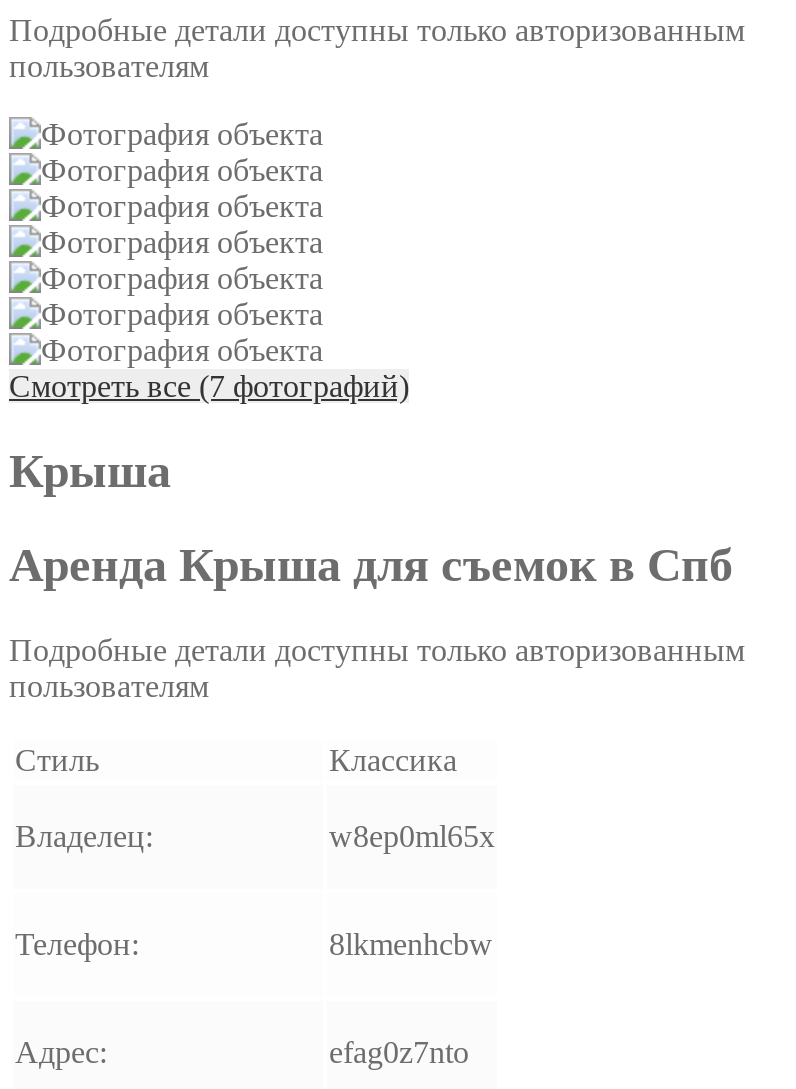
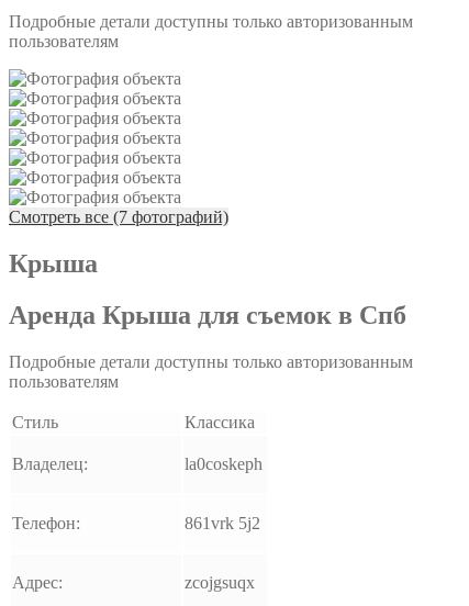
- w8ep0ml65x
+ la0coskeph

- 8lkmenhcbw
+ 861vrk 5j2

- efag0z7nto
+ zcojgsuqx
